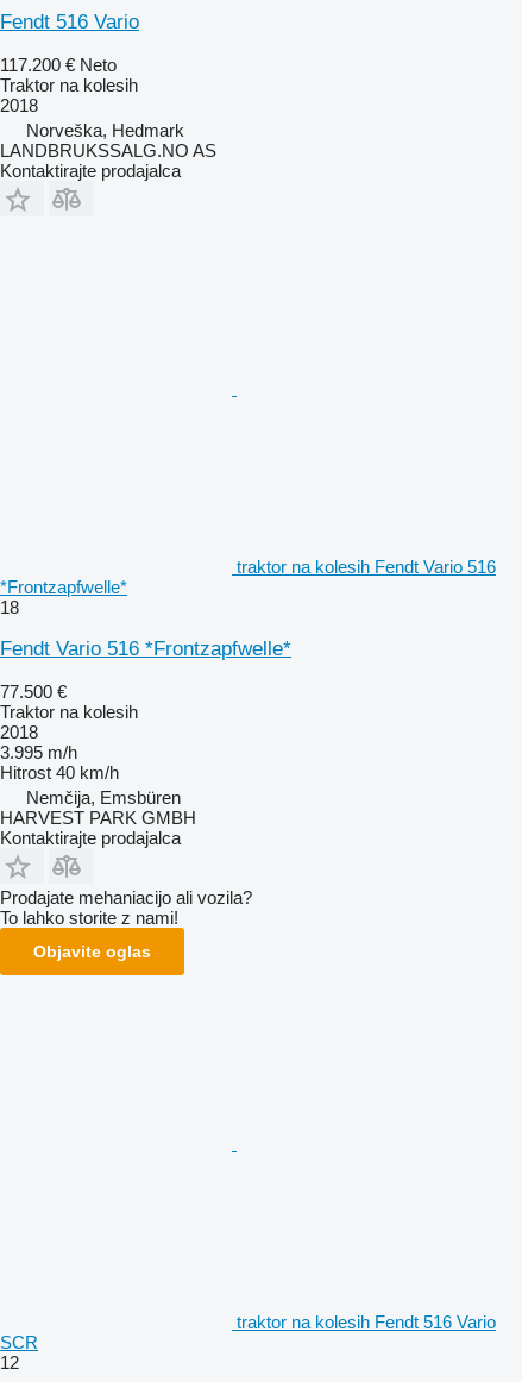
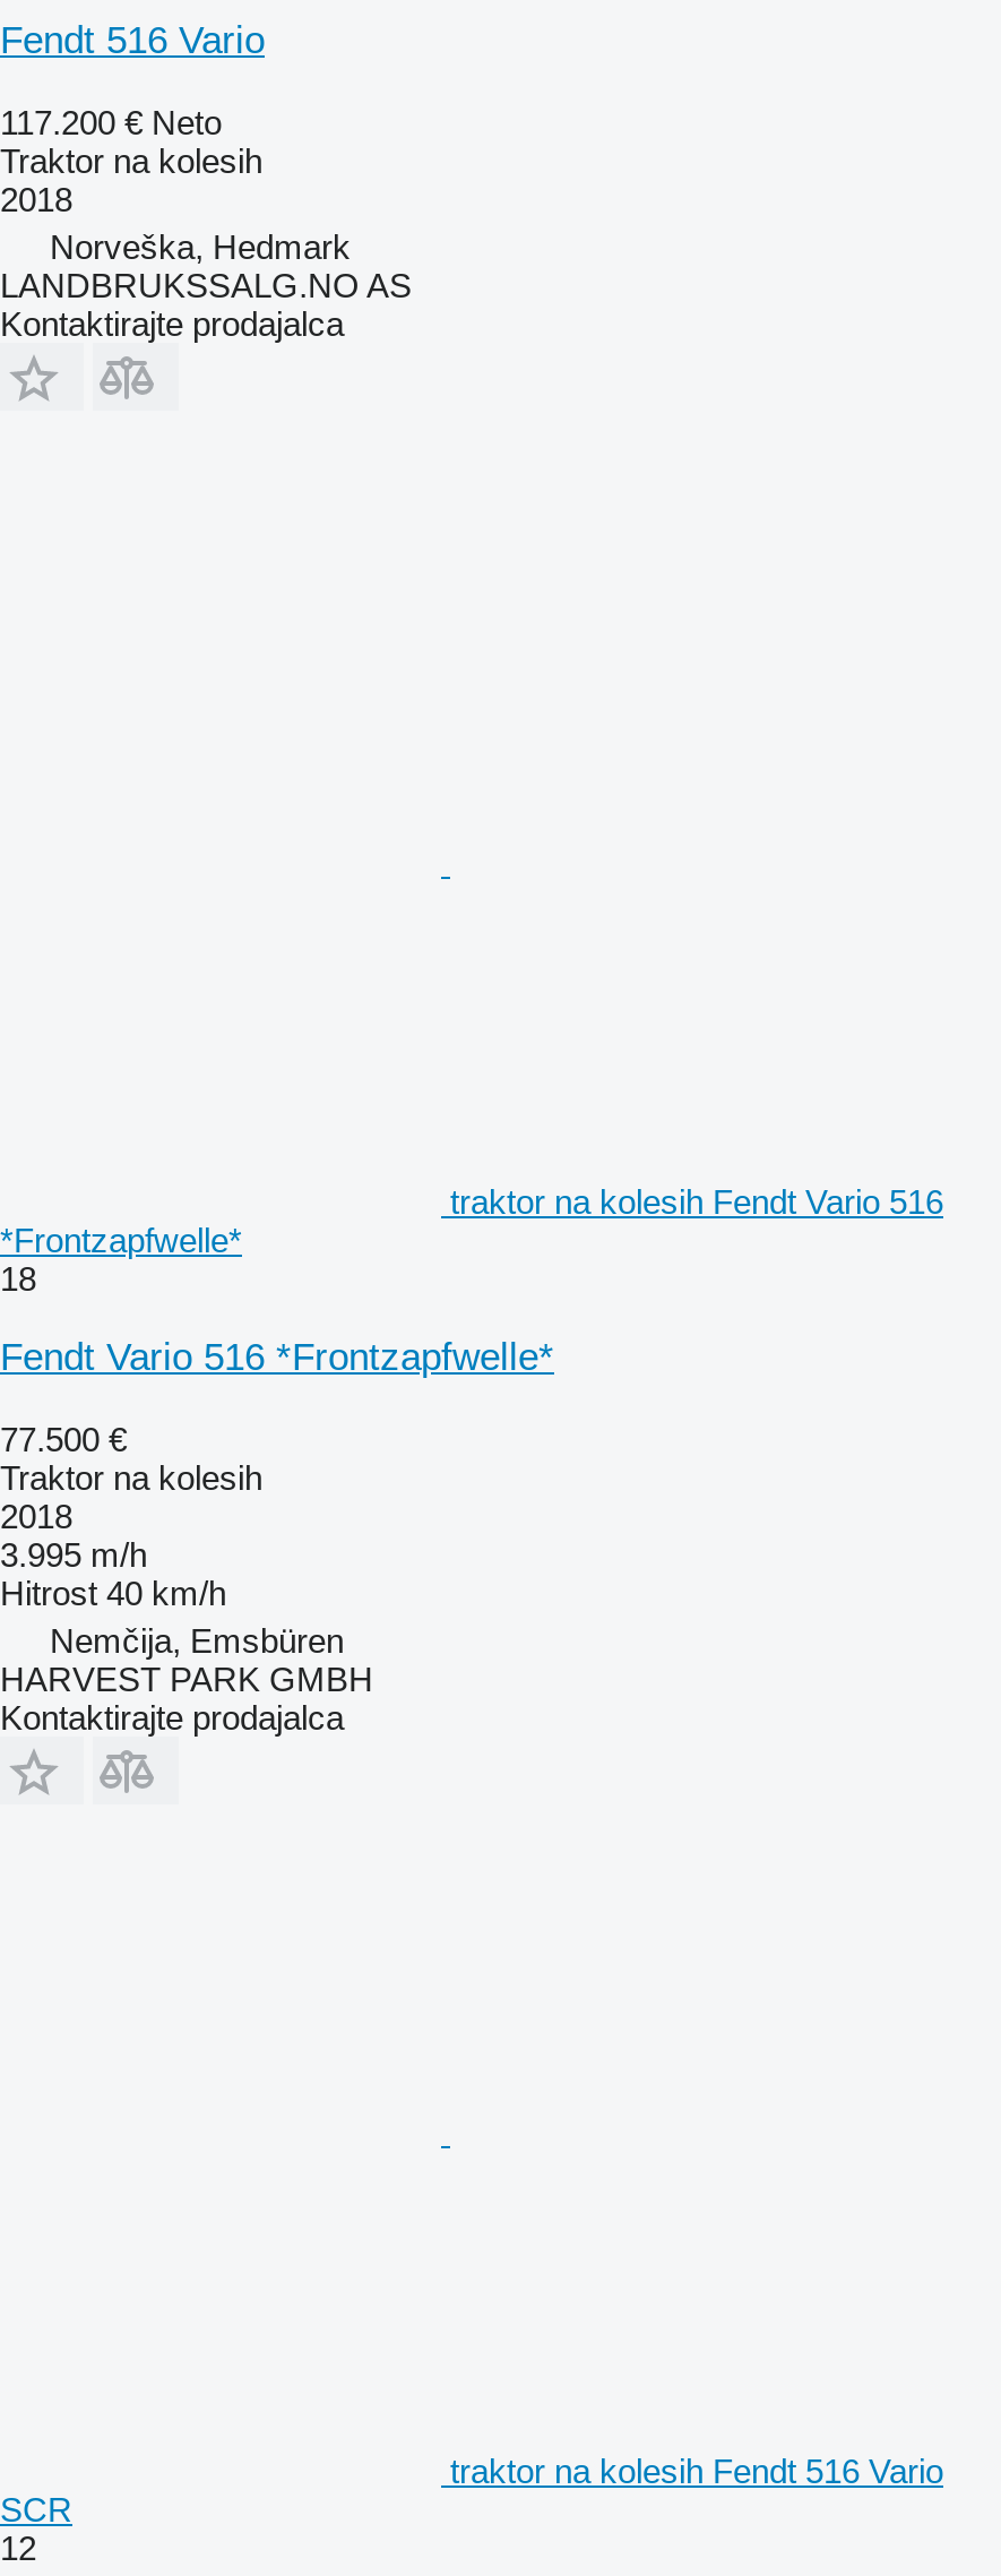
moved down: traktor na kolesih Fendt Vario 516 | *Frontzapfwelle* | 18 | ... | HARVEST PARK GMBH | Kontaktirajte prodajalca

- Prodajate mehaniacijo ali vozila?
- To lahko storite z nami!
- Objavite oglas
